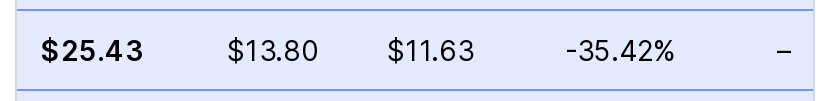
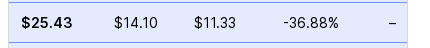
- $13.80
+ $14.10

- $11.63
+ $11.33

- -35.42%
+ -36.88%
